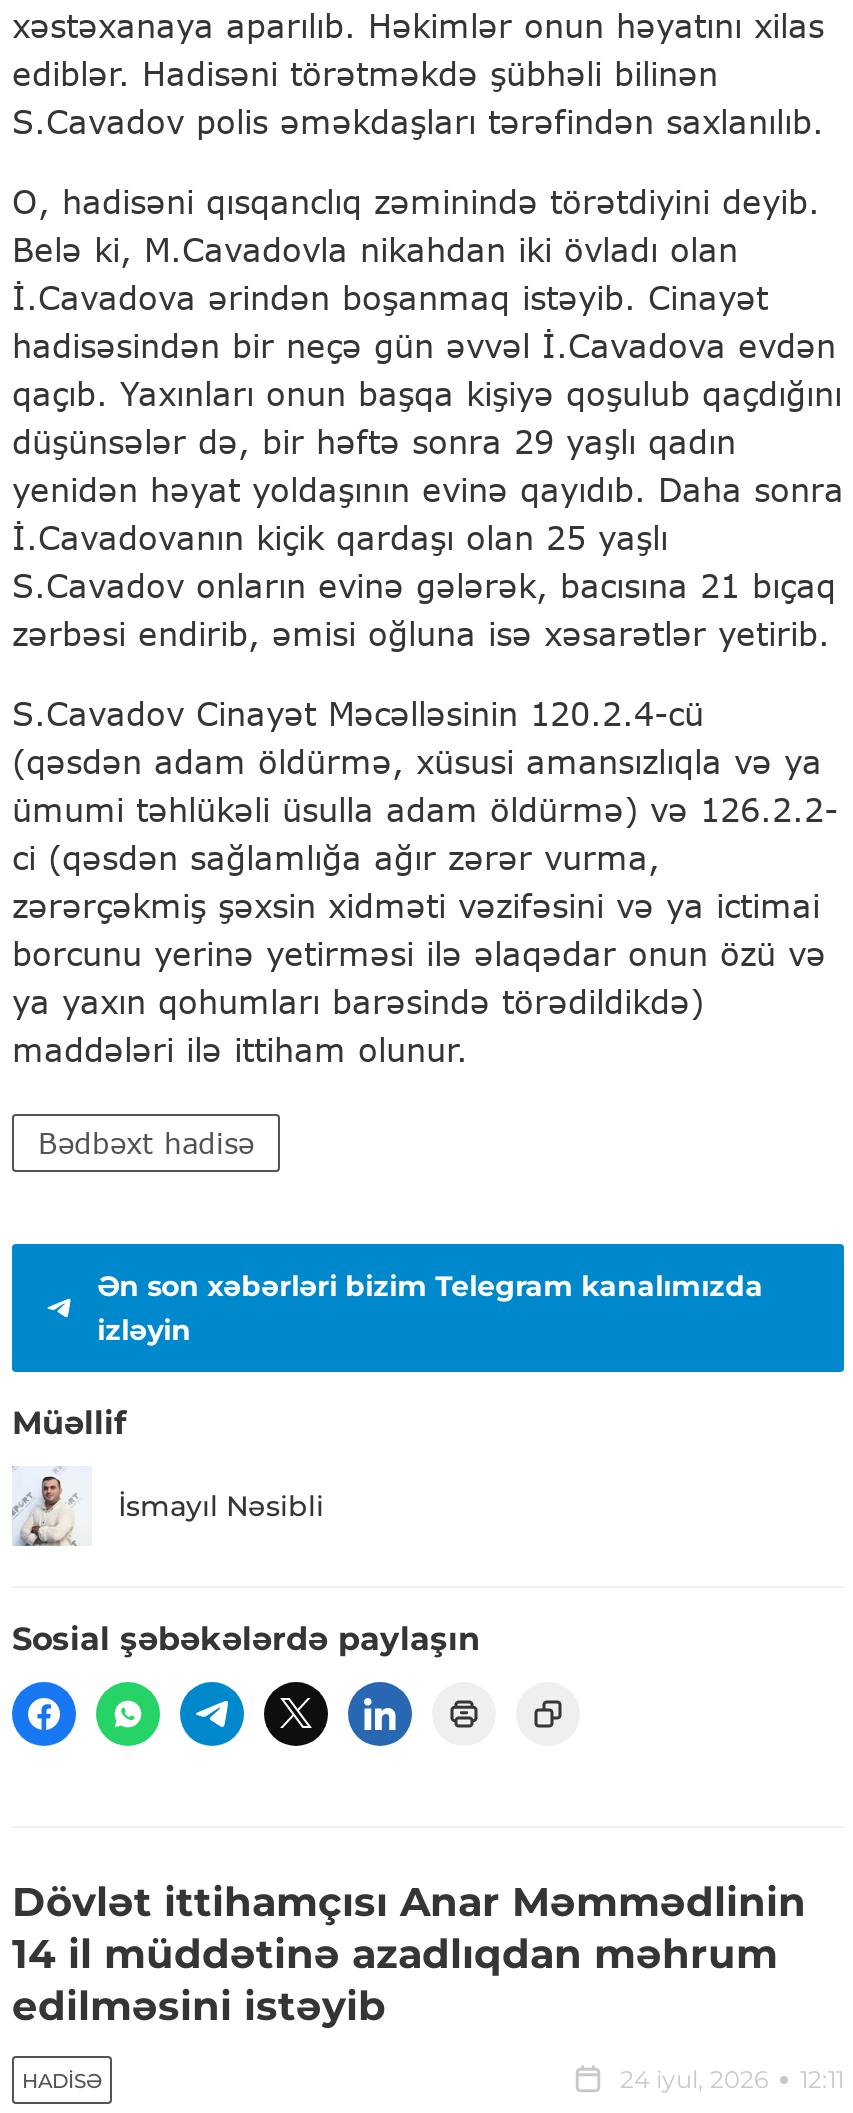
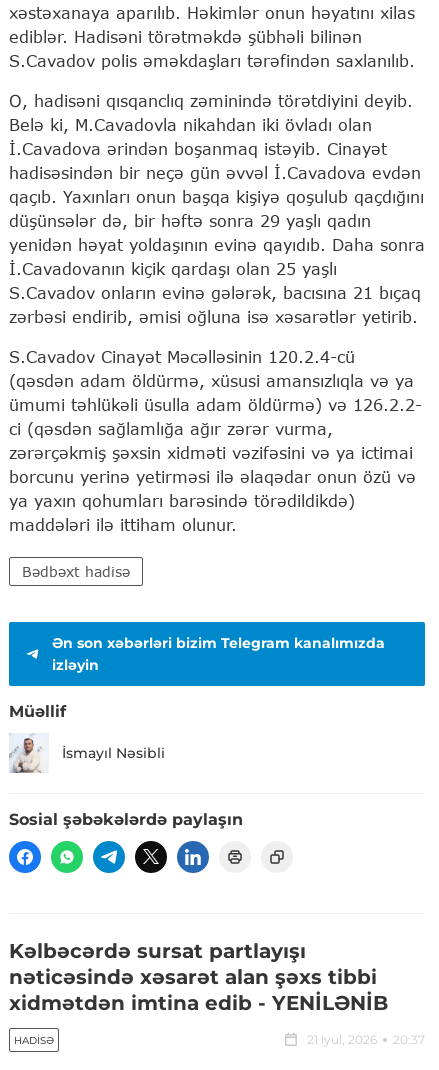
- Dövlət ittihamçısı Anar Məmmədlinin
- 14 il müddətinə azadlıqdan məhrum
- edilməsini istəyib
+ Kəlbəcərdə sursat partlayışı
+ nəticəsində xəsarət alan şəxs tibbi
+ xidmətdən imtina edib - YENİLƏNİB

- 24 iyul, 2026
- 12:11
+ 21 iyul, 2026
+ 20:37
